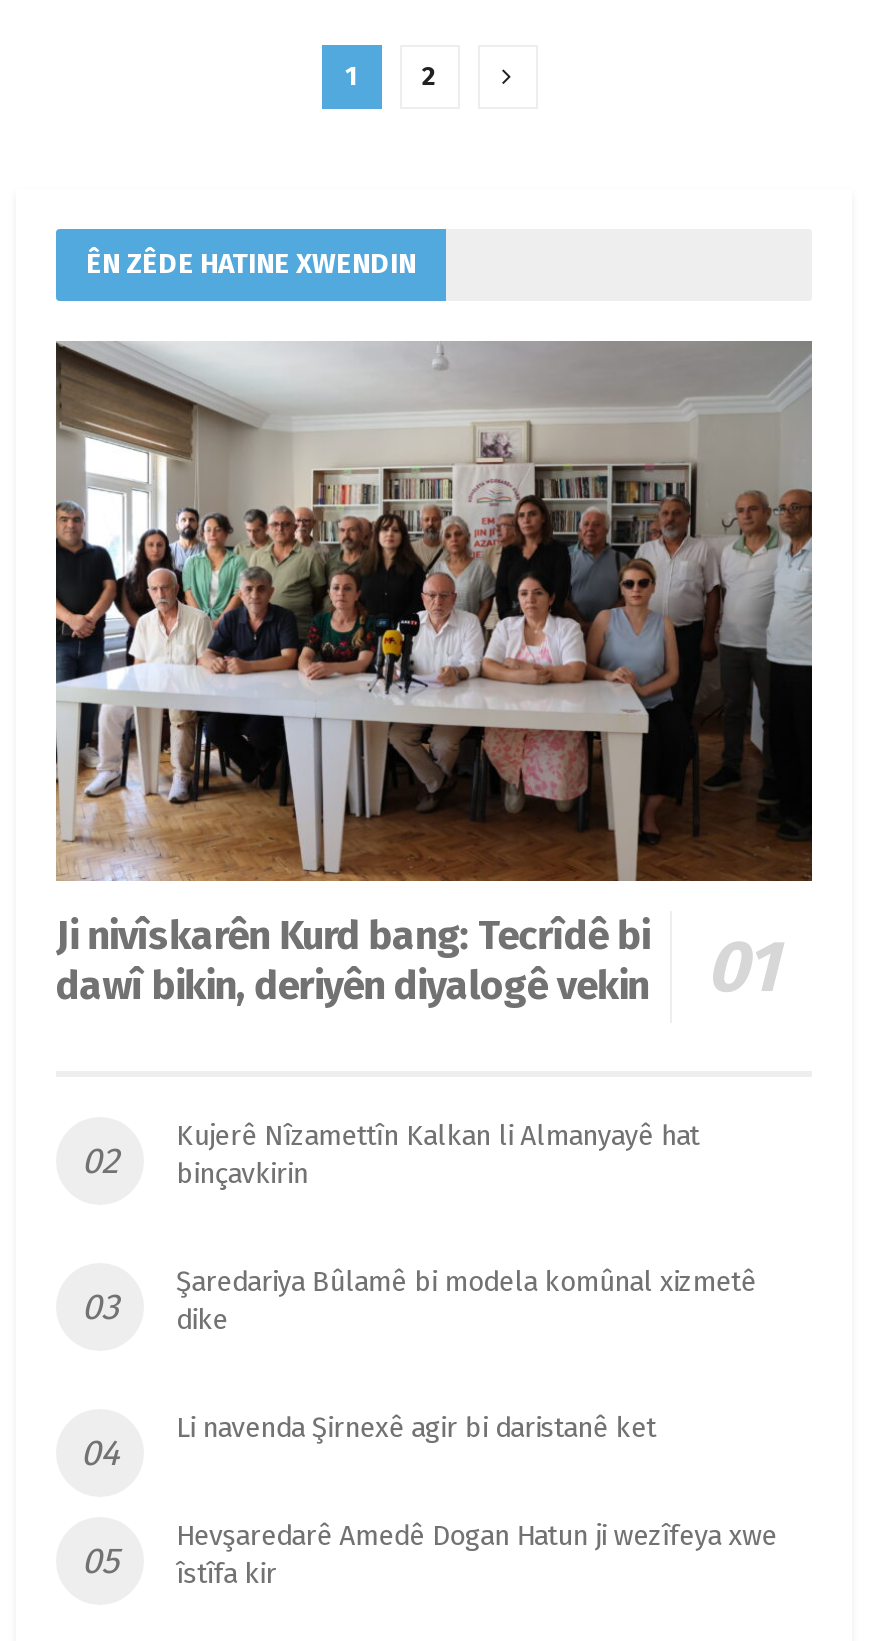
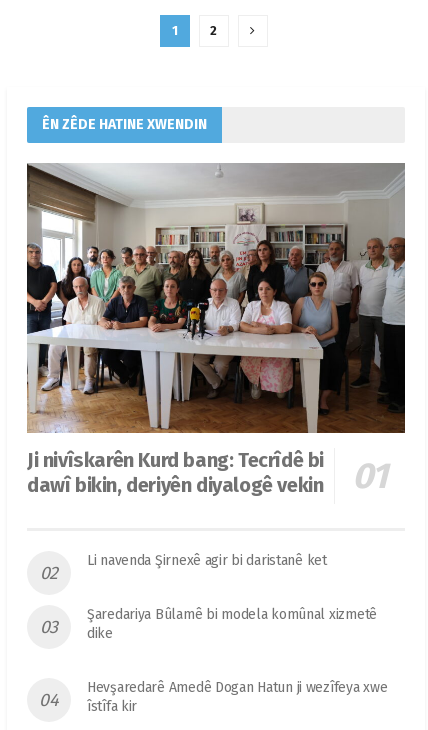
- Kujerê Nîzamettîn Kalkan li Almanyayê hat
- binçavkirin

moved up: Li navenda Şirnexê agir bi daristanê ket
